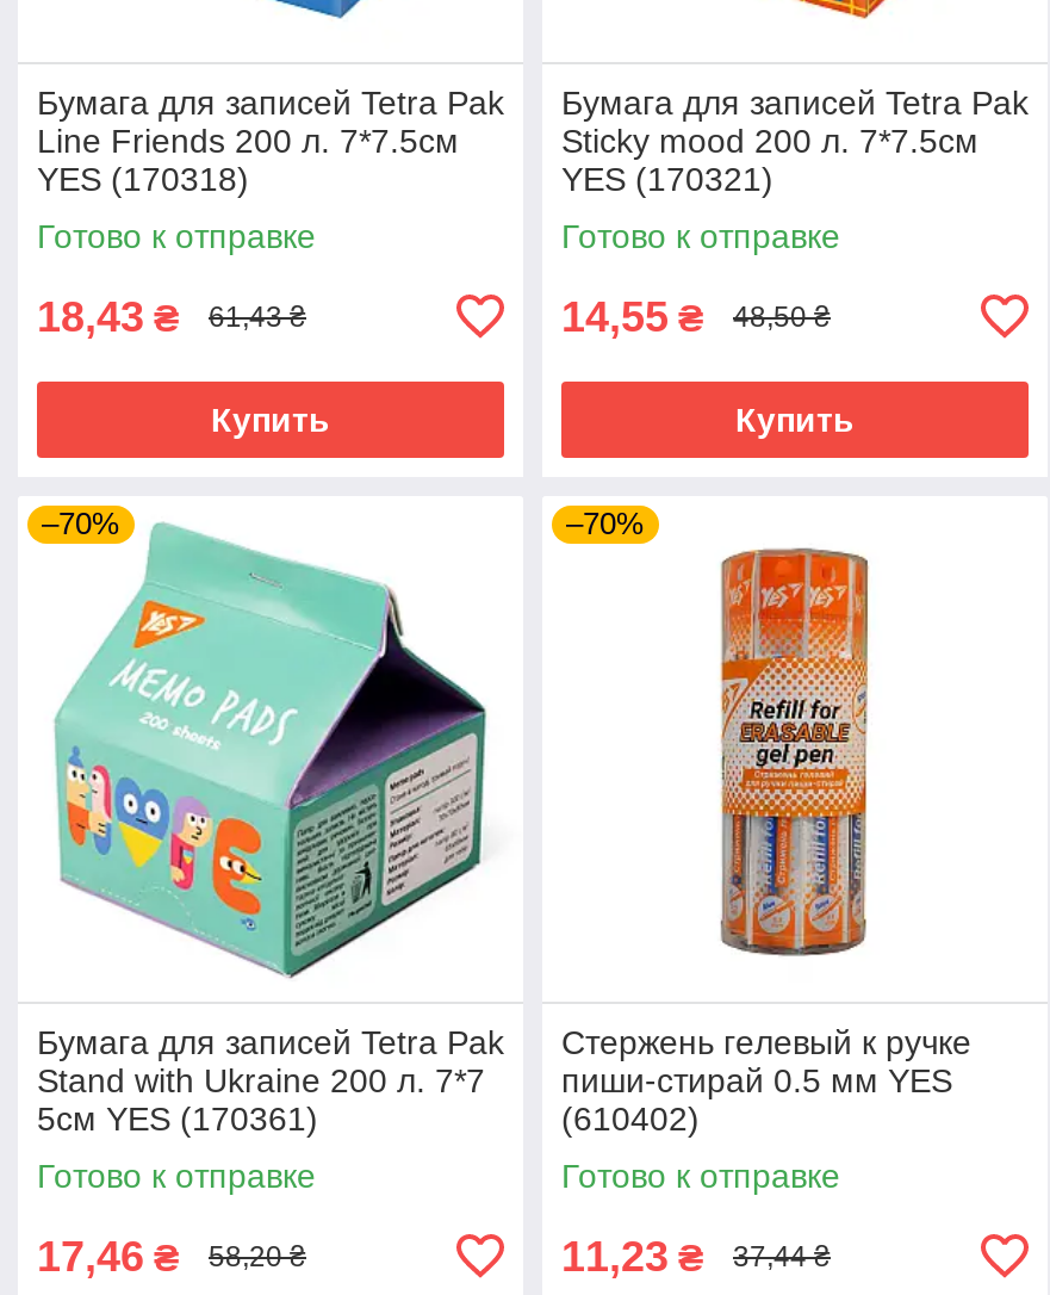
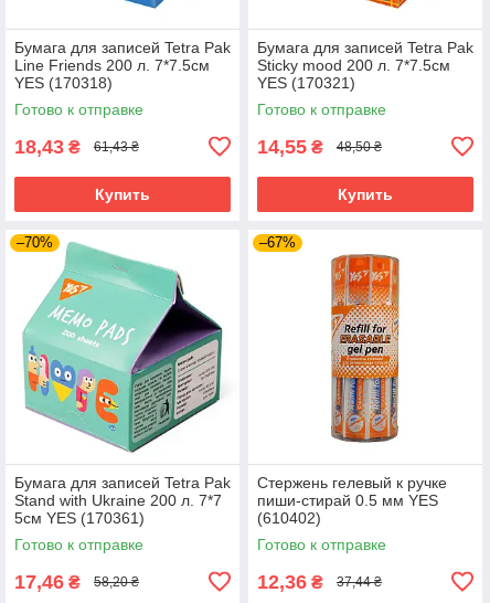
- –70%
+ –67%

- 11,23 ₴
+ 12,36 ₴
